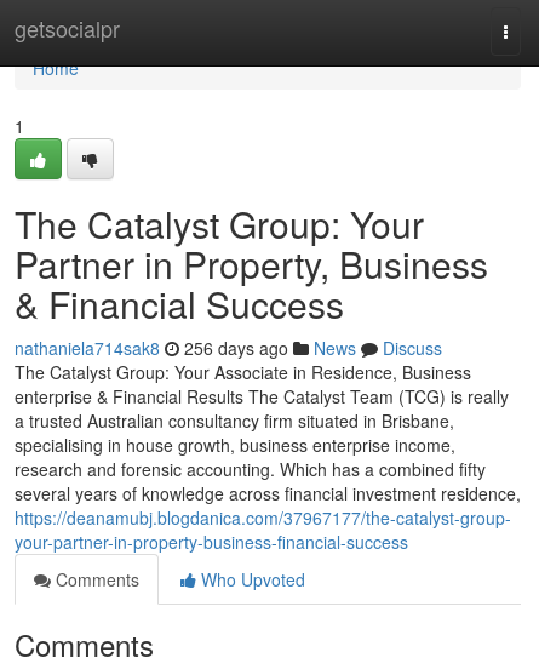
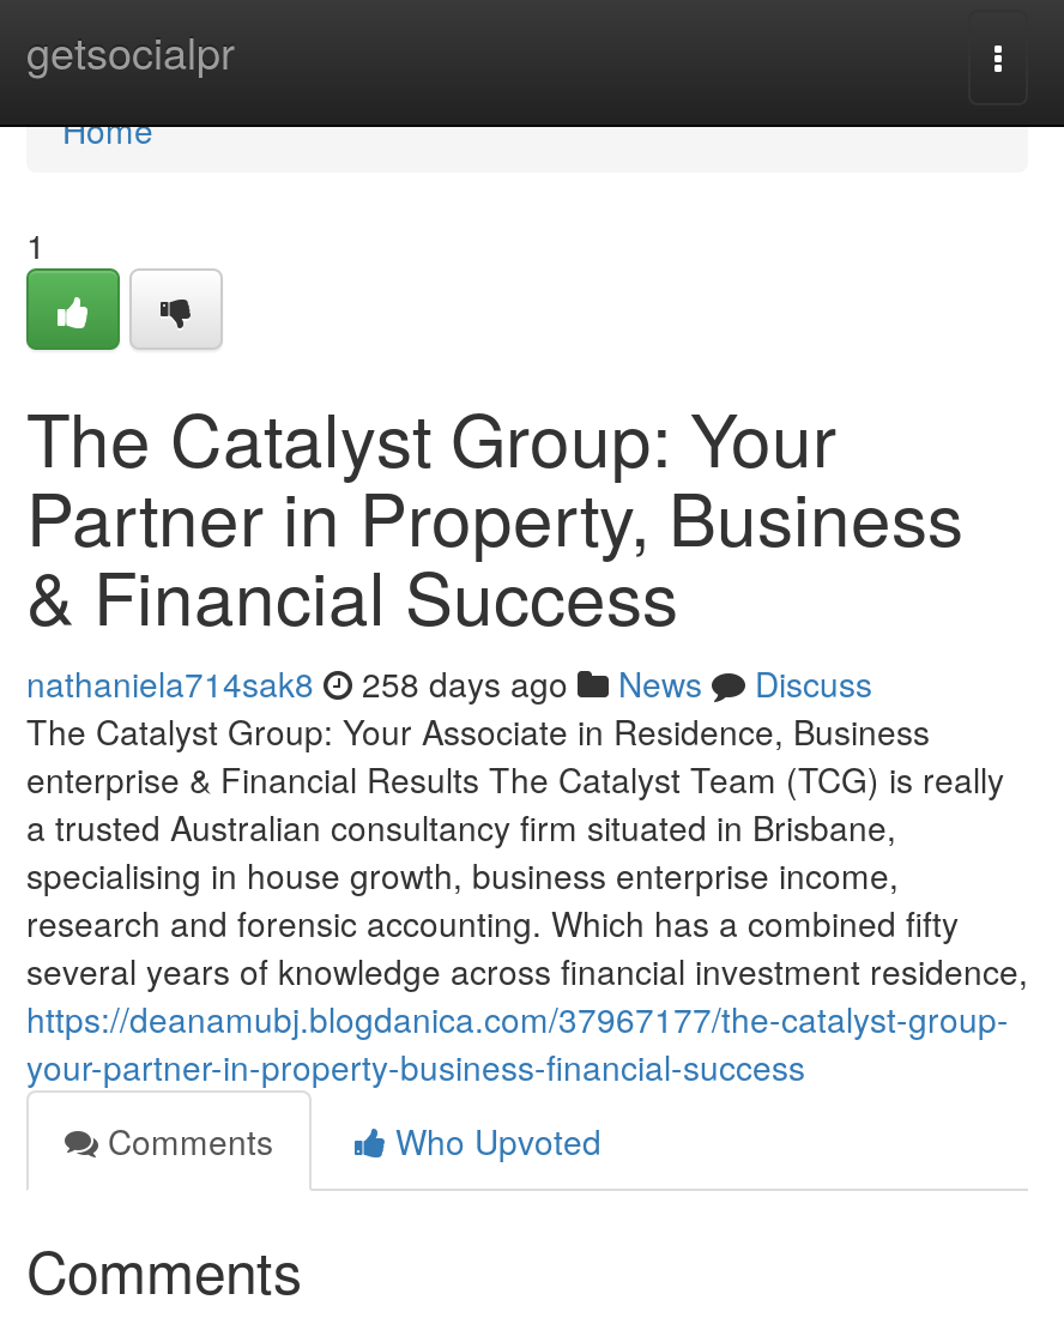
- nathaniela714sak8 256 days ago News Discuss
+ nathaniela714sak8 258 days ago News Discuss
